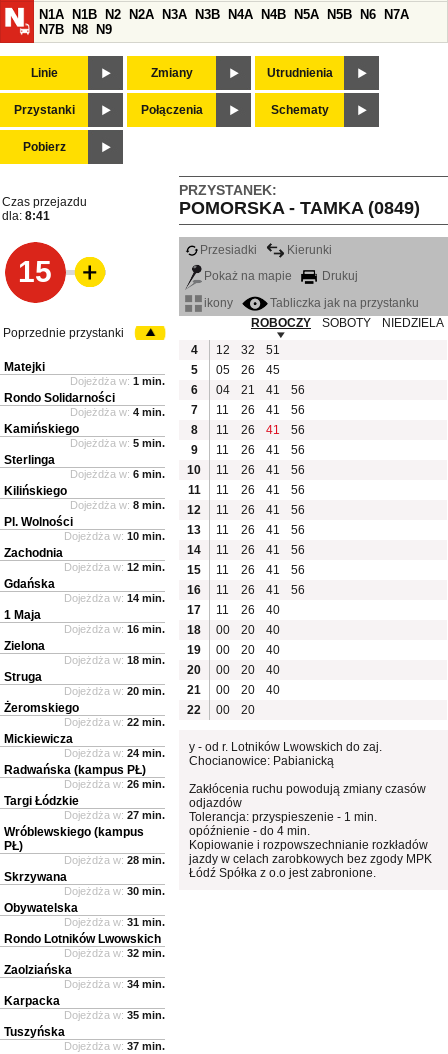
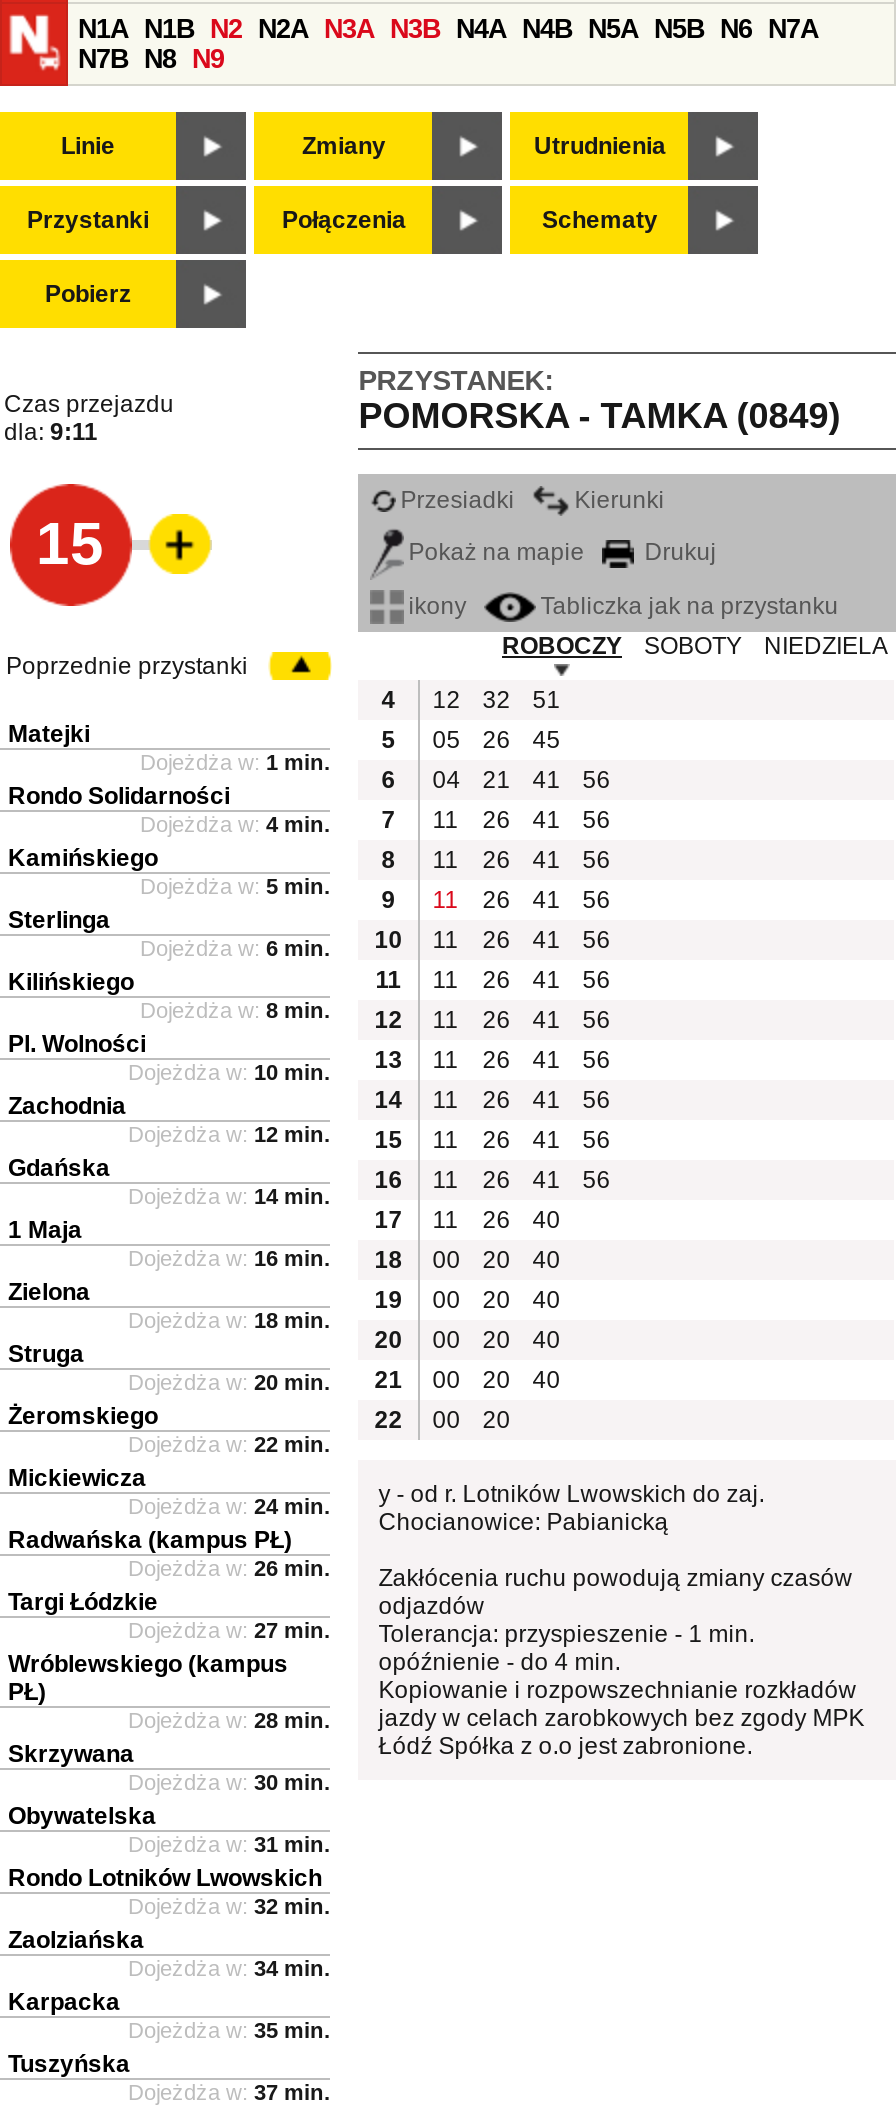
- dla: 8:41
+ dla: 9:11
